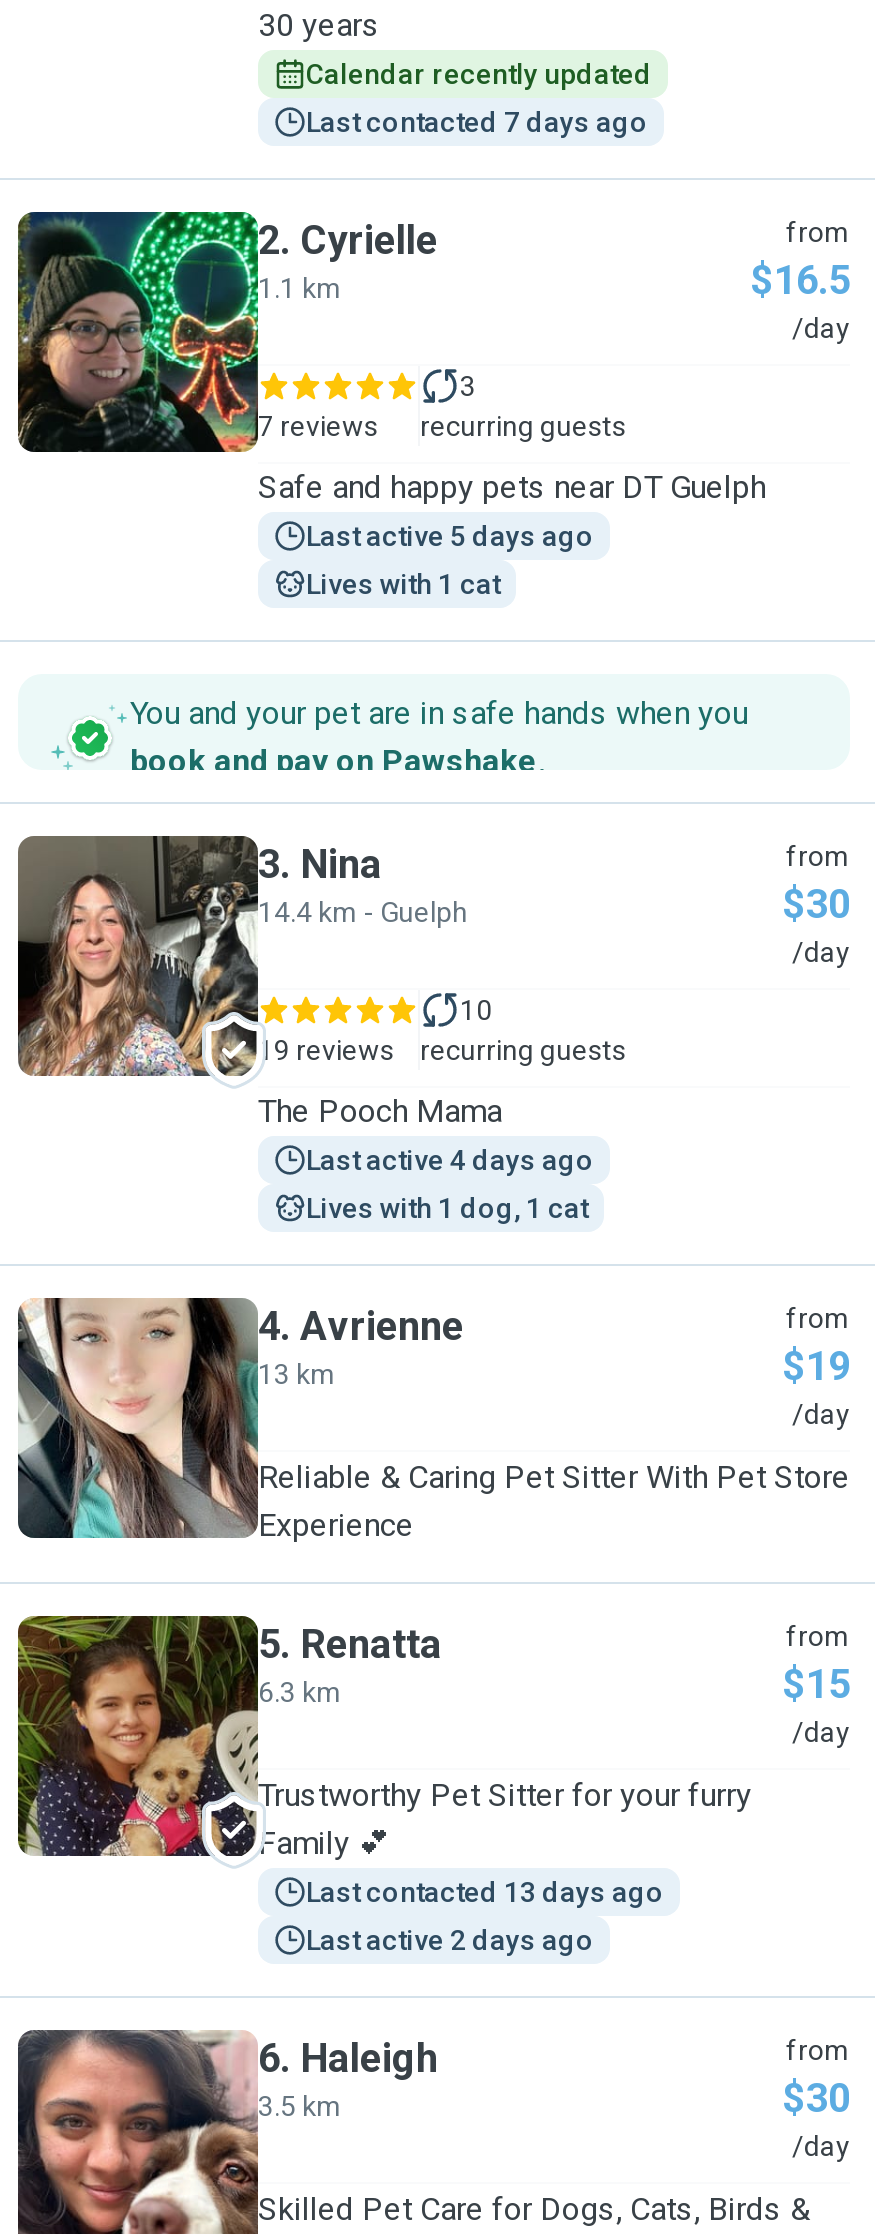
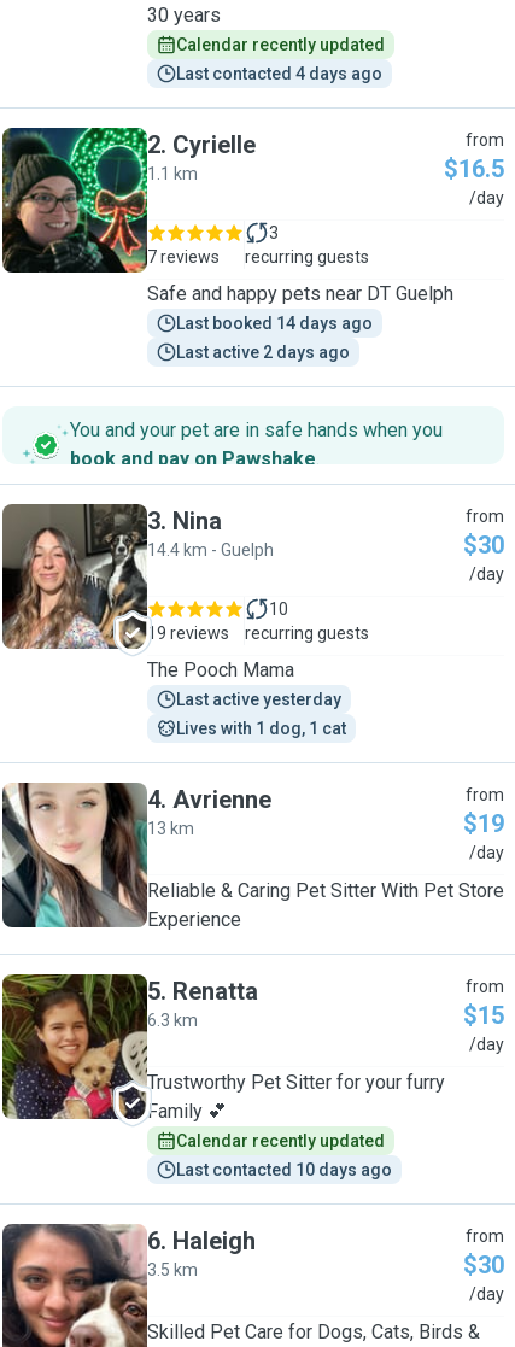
- Last contacted 7 days ago
+ Last contacted 4 days ago

- Last active 5 days ago
+ Last booked 14 days ago

- Lives with 1 cat

- Last active 4 days ago
+ Last active yesterday

+ Last contacted 10 days ago

- Last contacted 13 days ago
+ Calendar recently updated

moved up: Last active 2 days ago
